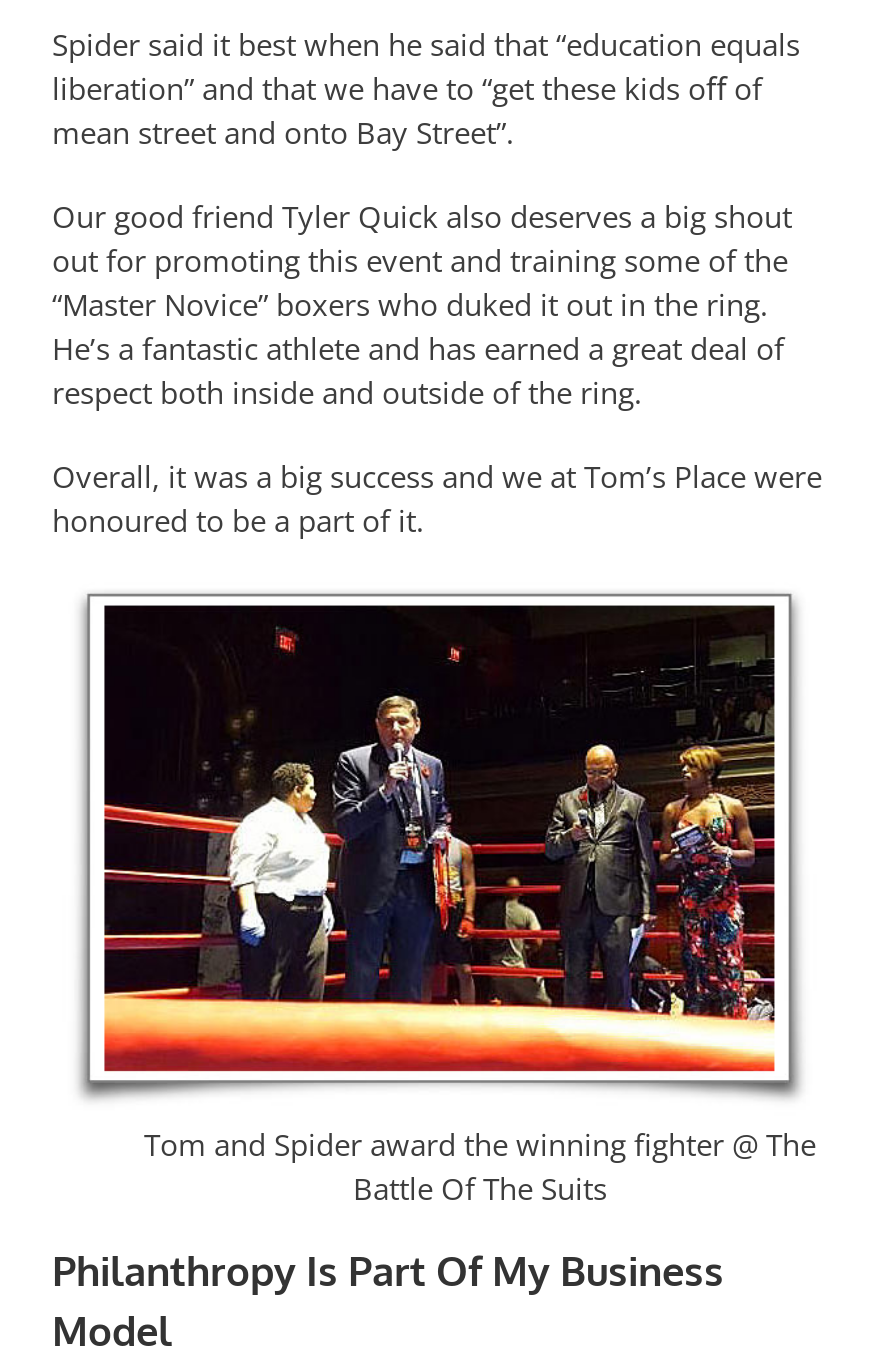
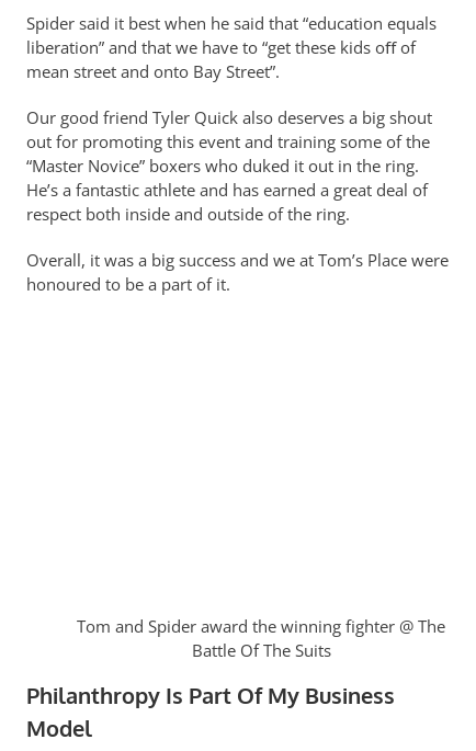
- [image]
